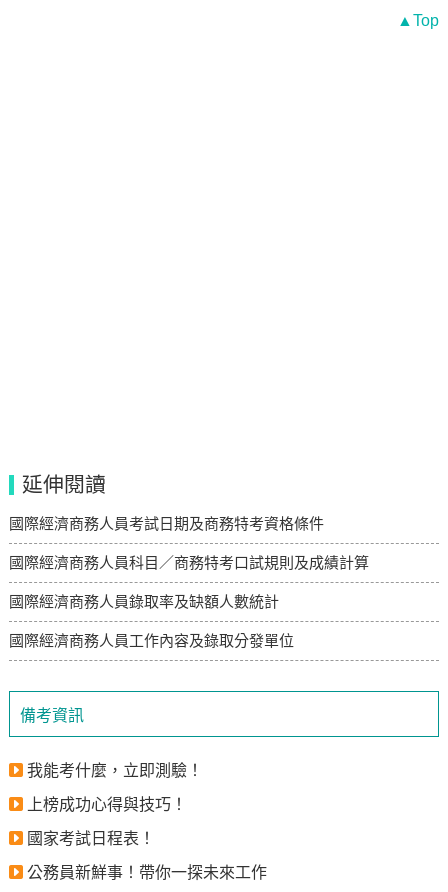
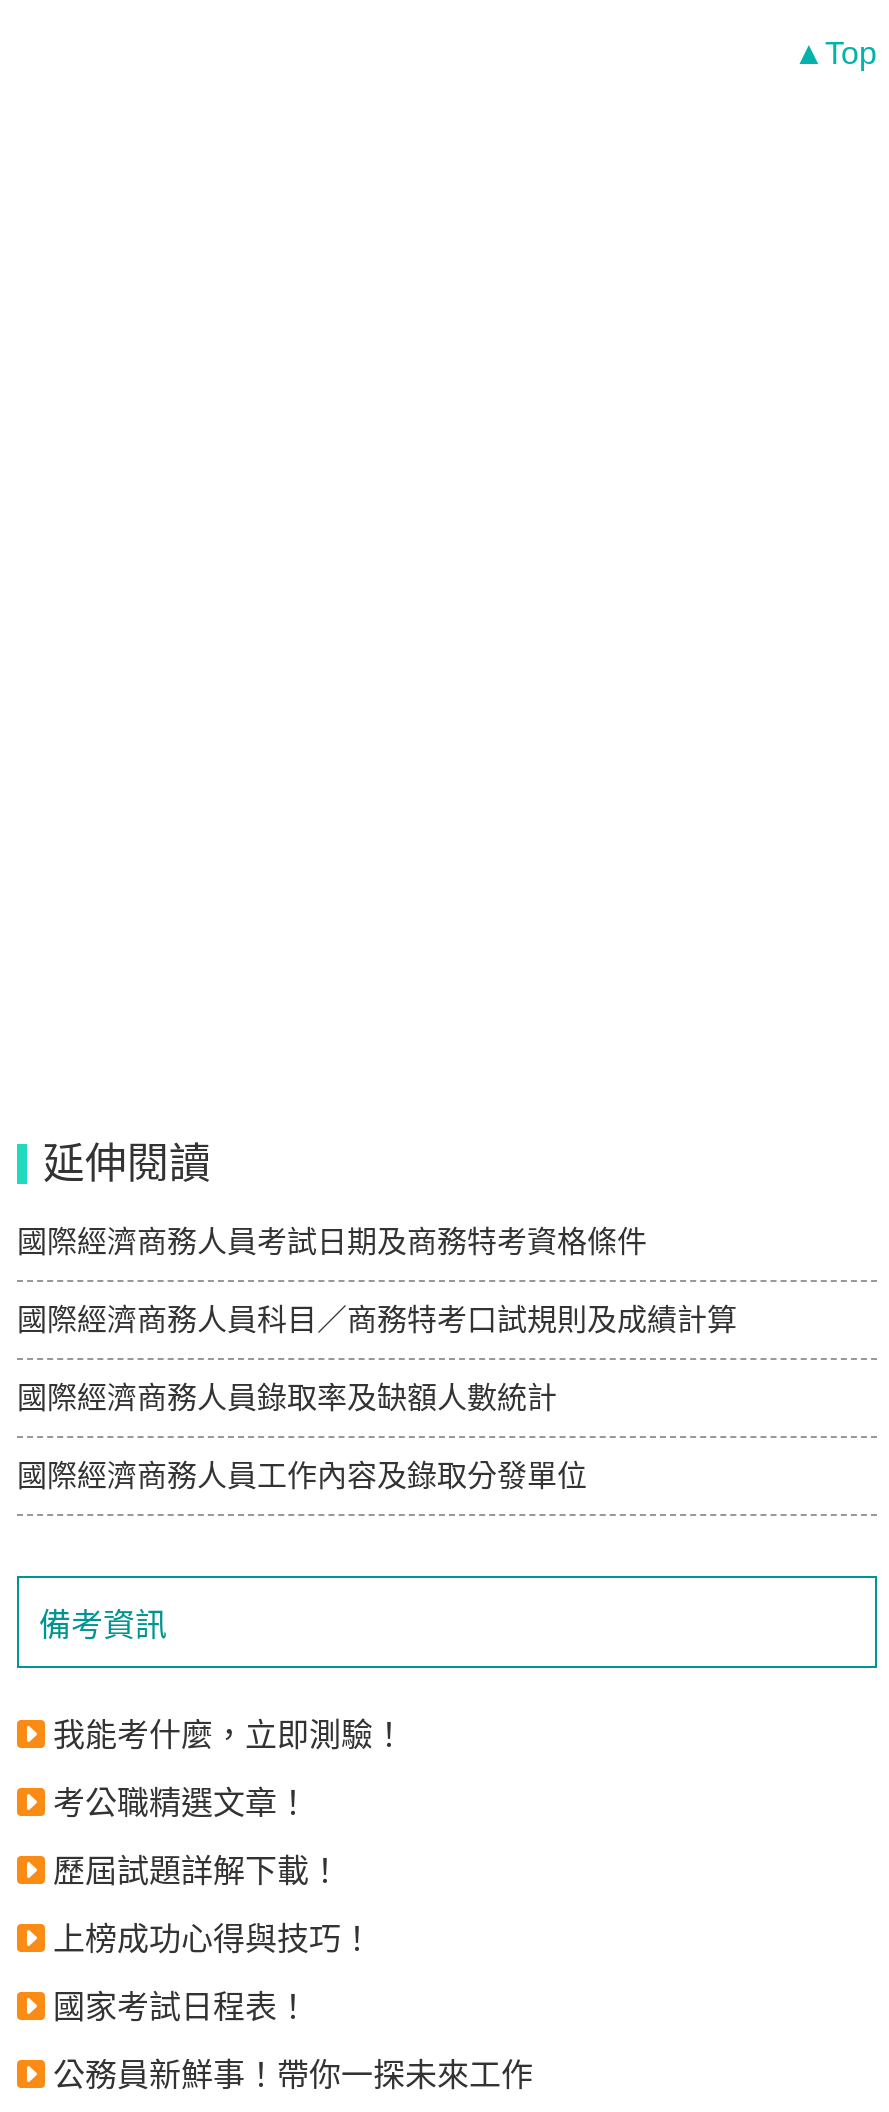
+ 考公職精選文章！
+ 歷屆試題詳解下載！
